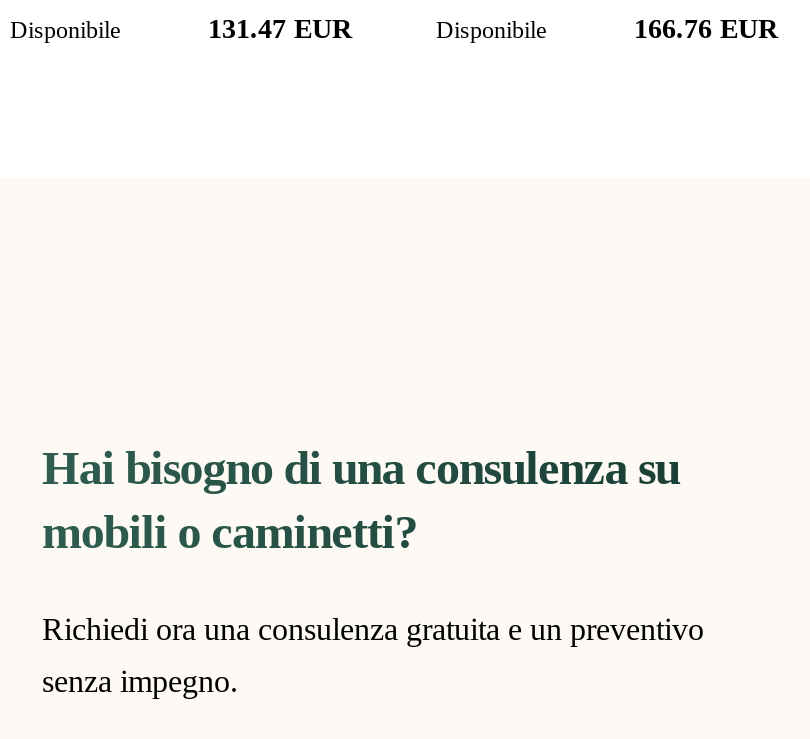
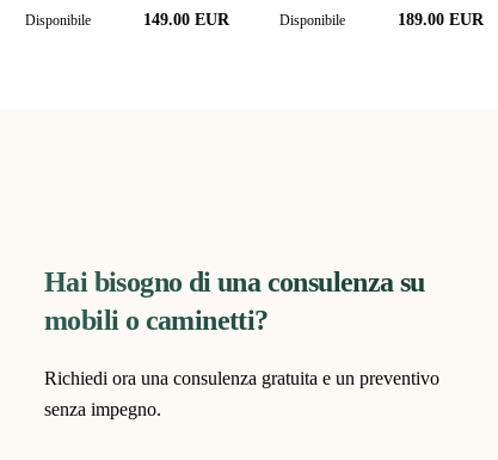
- 131.47 EUR
+ 149.00 EUR

- 166.76 EUR
+ 189.00 EUR
